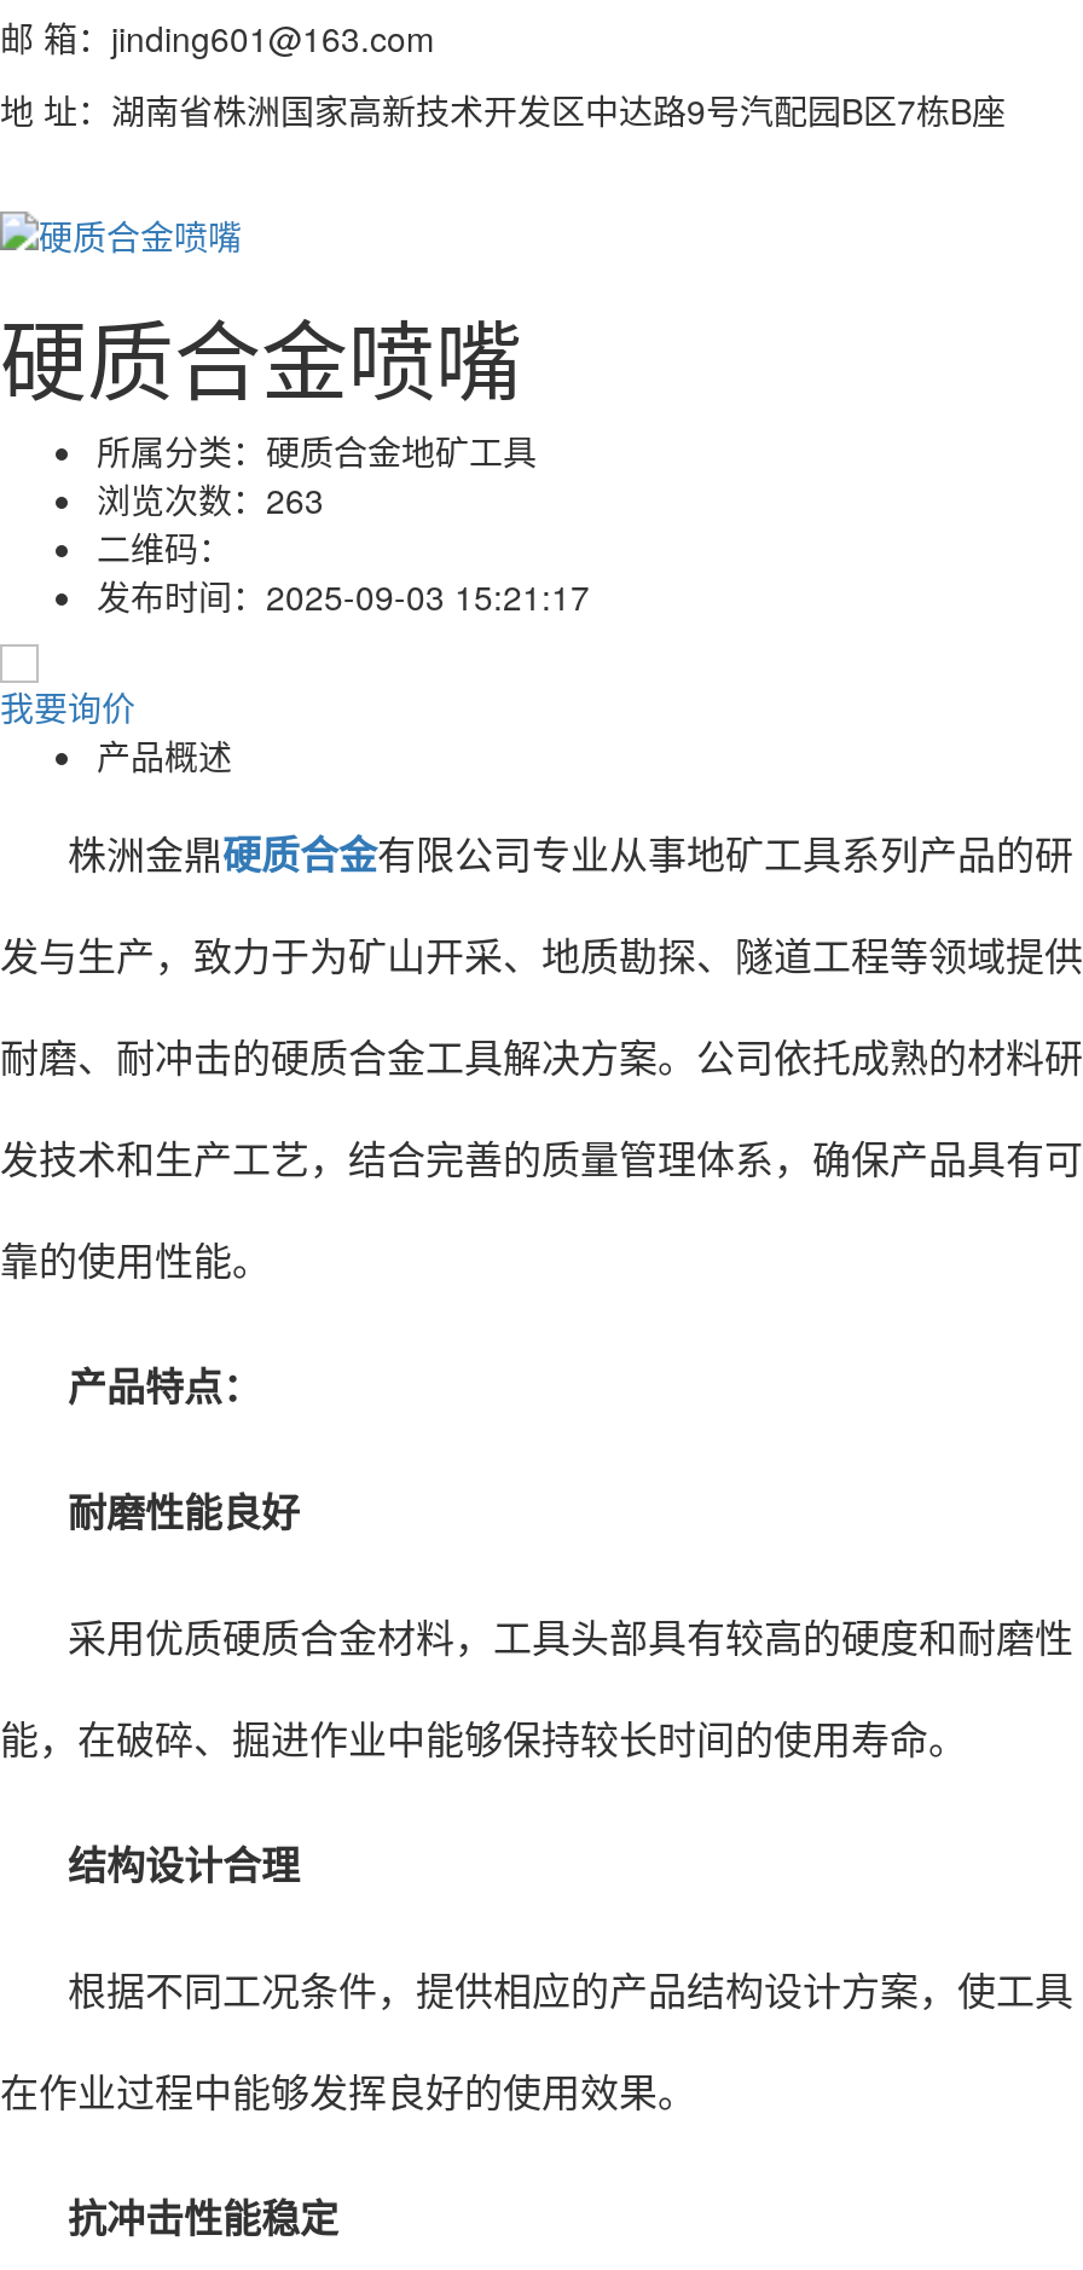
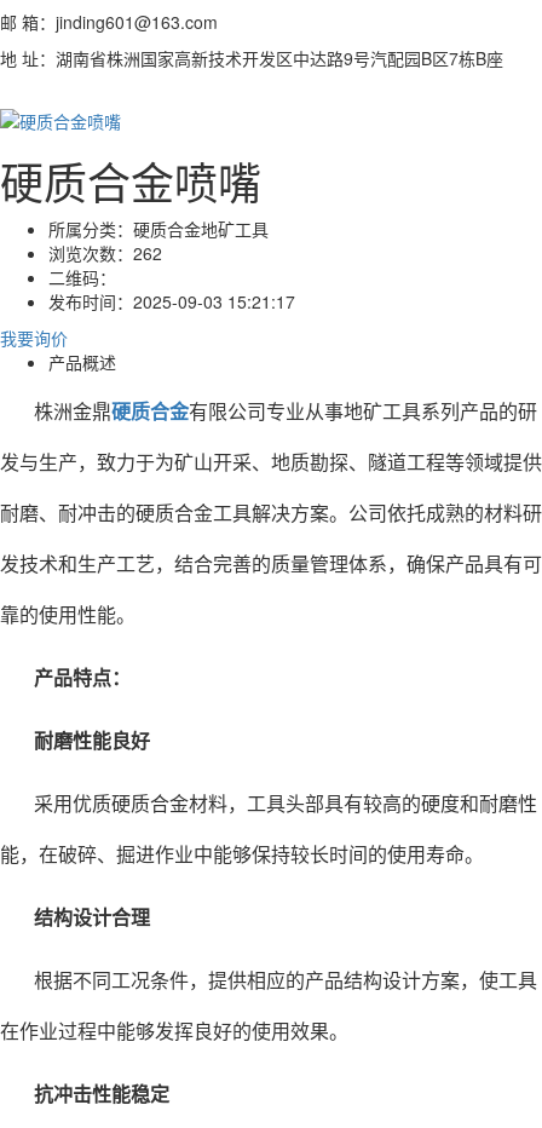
- 浏览次数：263
+ 浏览次数：262
